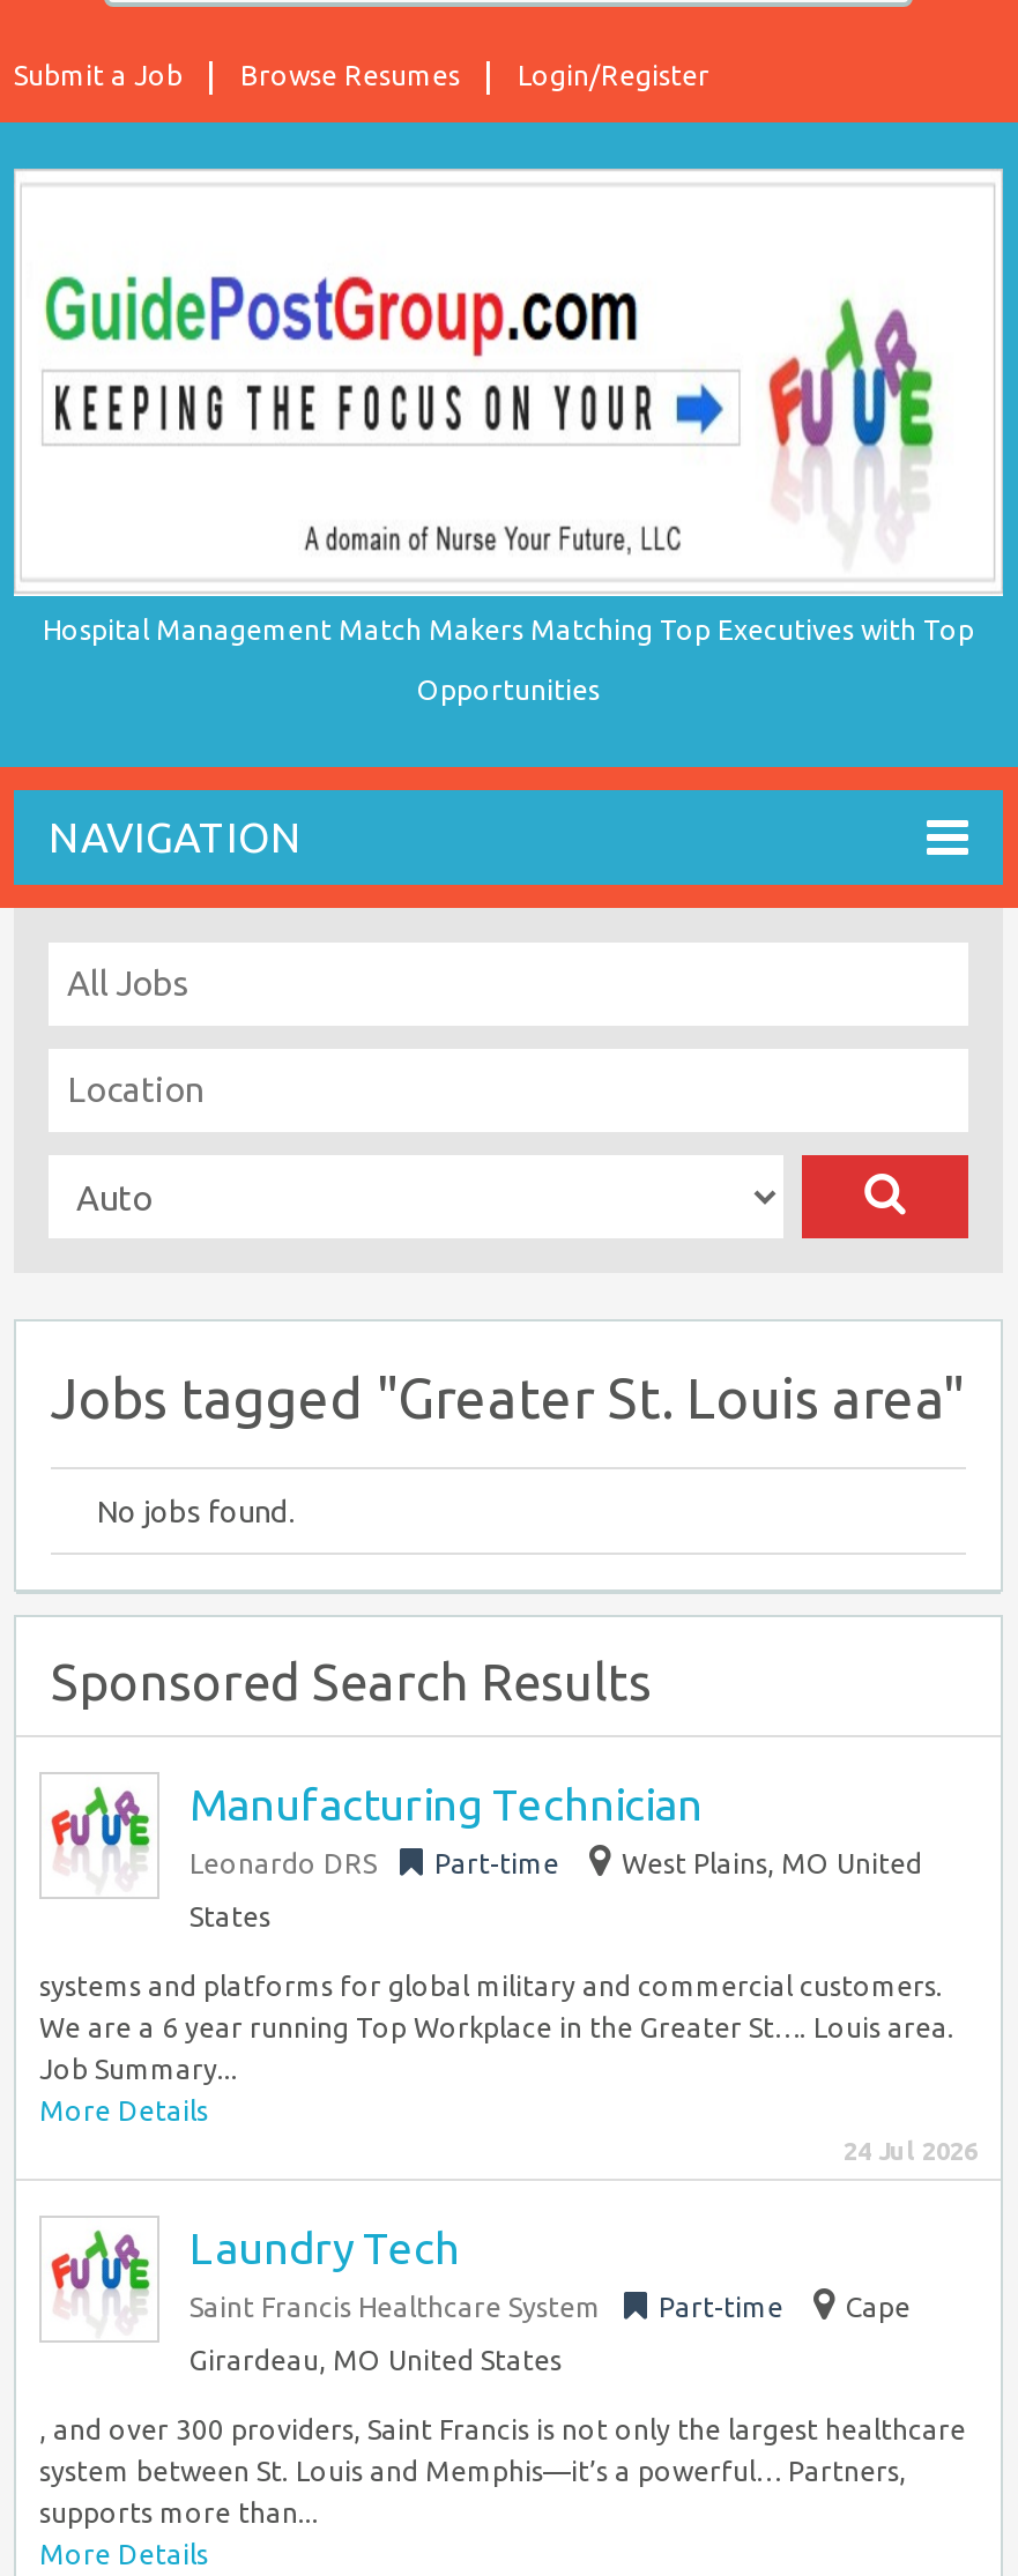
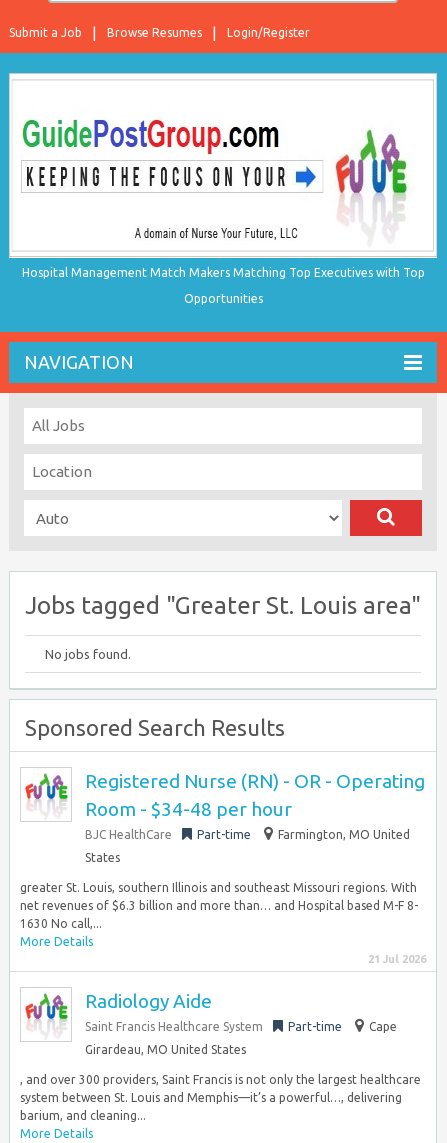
- Manufacturing Technician
- Leonardo DRS
+ Registered Nurse (RN) - OR - Operating
+ Room - $34-48 per hour
+ BJC HealthCare

- West Plains, MO United
+ Farmington, MO United

- systems and platforms for global military and commercial customers.
- We are a 6 year running Top Workplace in the Greater St…. Louis area.
- Job Summary...
+ greater St. Louis, southern Illinois and southeast Missouri regions. With
+ net revenues of $6.3 billion and more than… and Hospital based M-F 8-
+ 1630 No call,...

- 24 Jul 2026
+ 21 Jul 2026

- Laundry Tech
+ Radiology Aide

- system between St. Louis and Memphis—it’s a powerful… Partners,
- supports more than...
+ system between St. Louis and Memphis—it’s a powerful…, delivering
+ barium, and cleaning...
